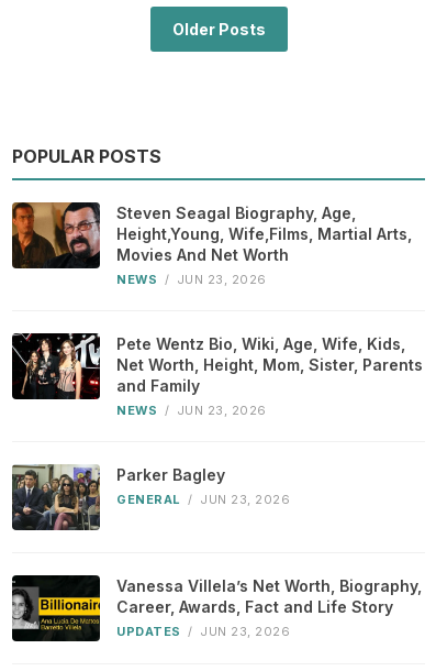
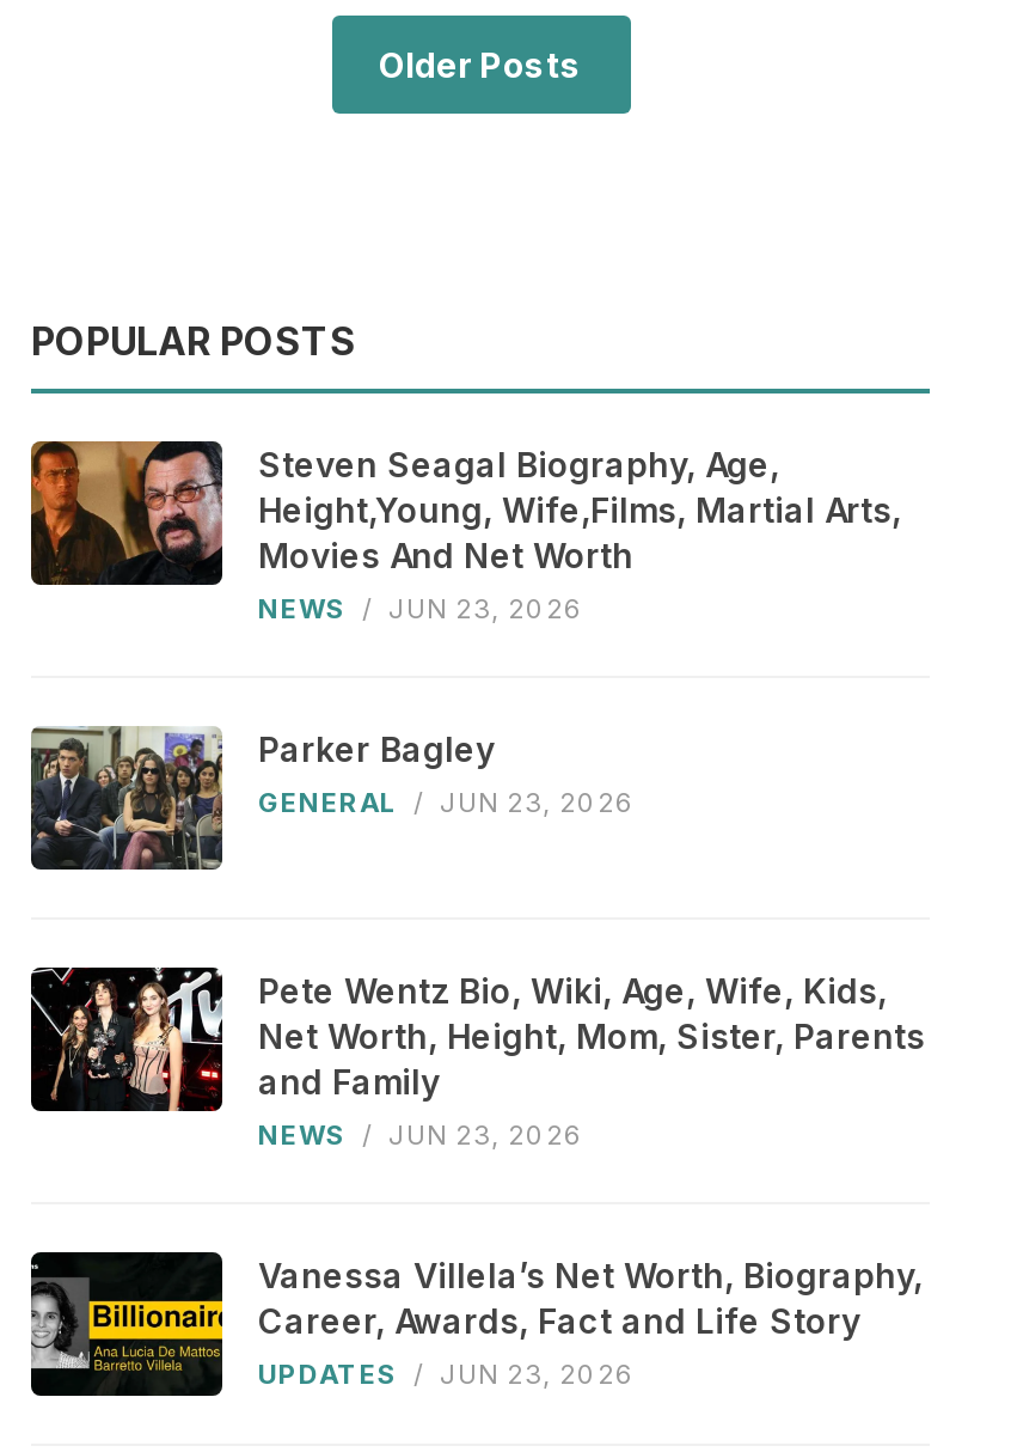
moved down: [image] | Pete Wentz Bio, Wiki, Age, Wife, Kids, | Net Worth, Height, Mom, Sister, Parents | and Family | NEWS / JUN 23, 2026

moved up: [image] | Parker Bagley | GENERAL / JUN 23, 2026
